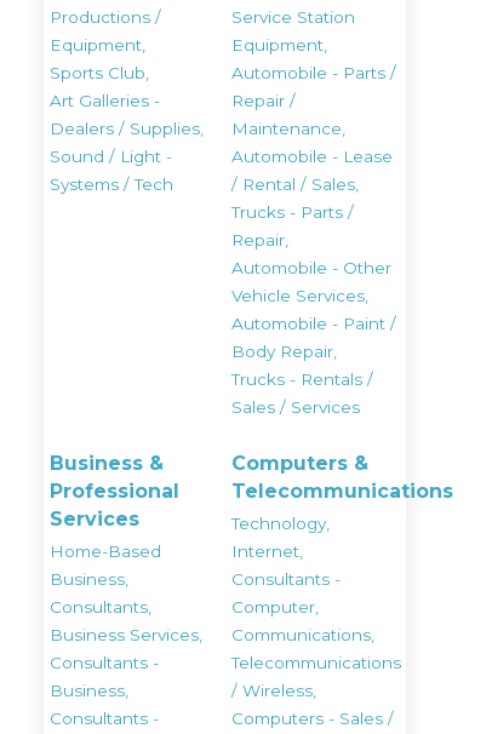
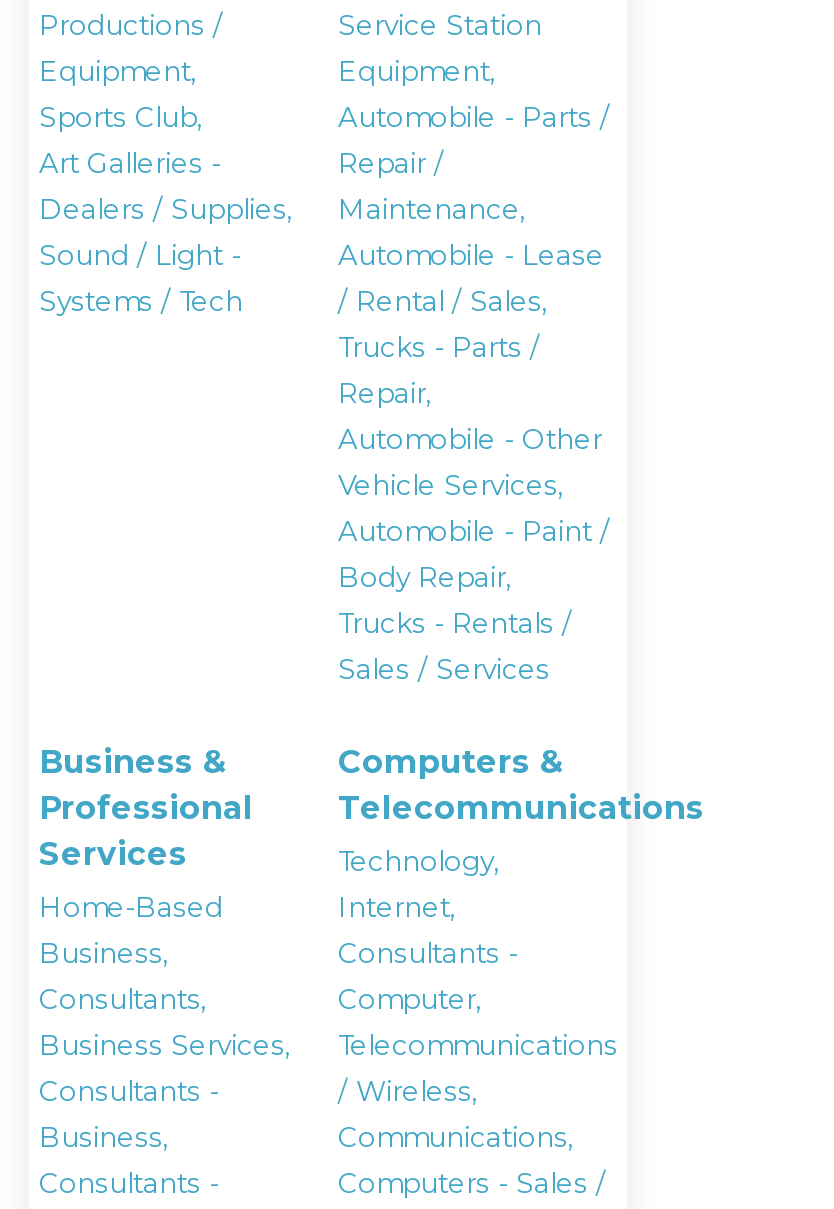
moved down: Communications,

moved up: Telecommunications | / Wireless,
